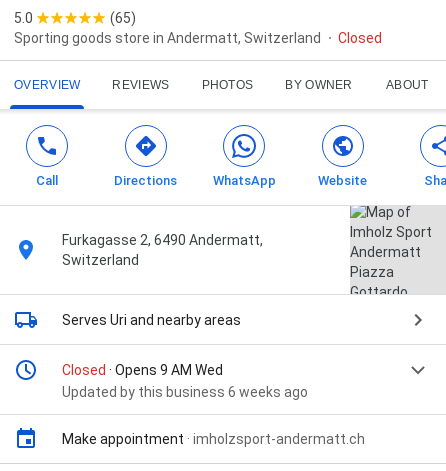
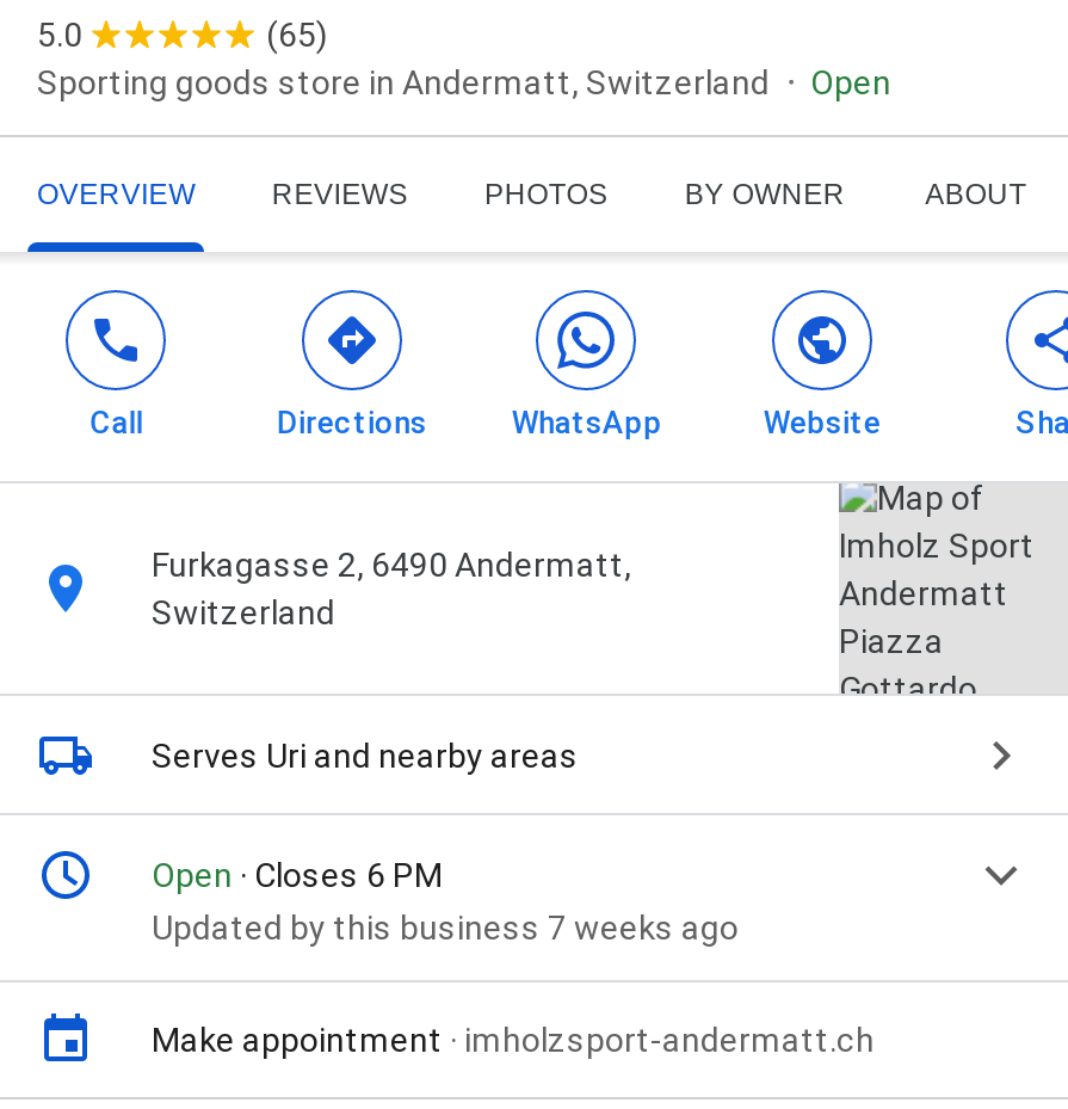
- Closed
+ Open

- Closed · Opens 9 AM Wed
- Updated by this business 6 weeks ago
+ Open · Closes 6 PM
+ Updated by this business 7 weeks ago
